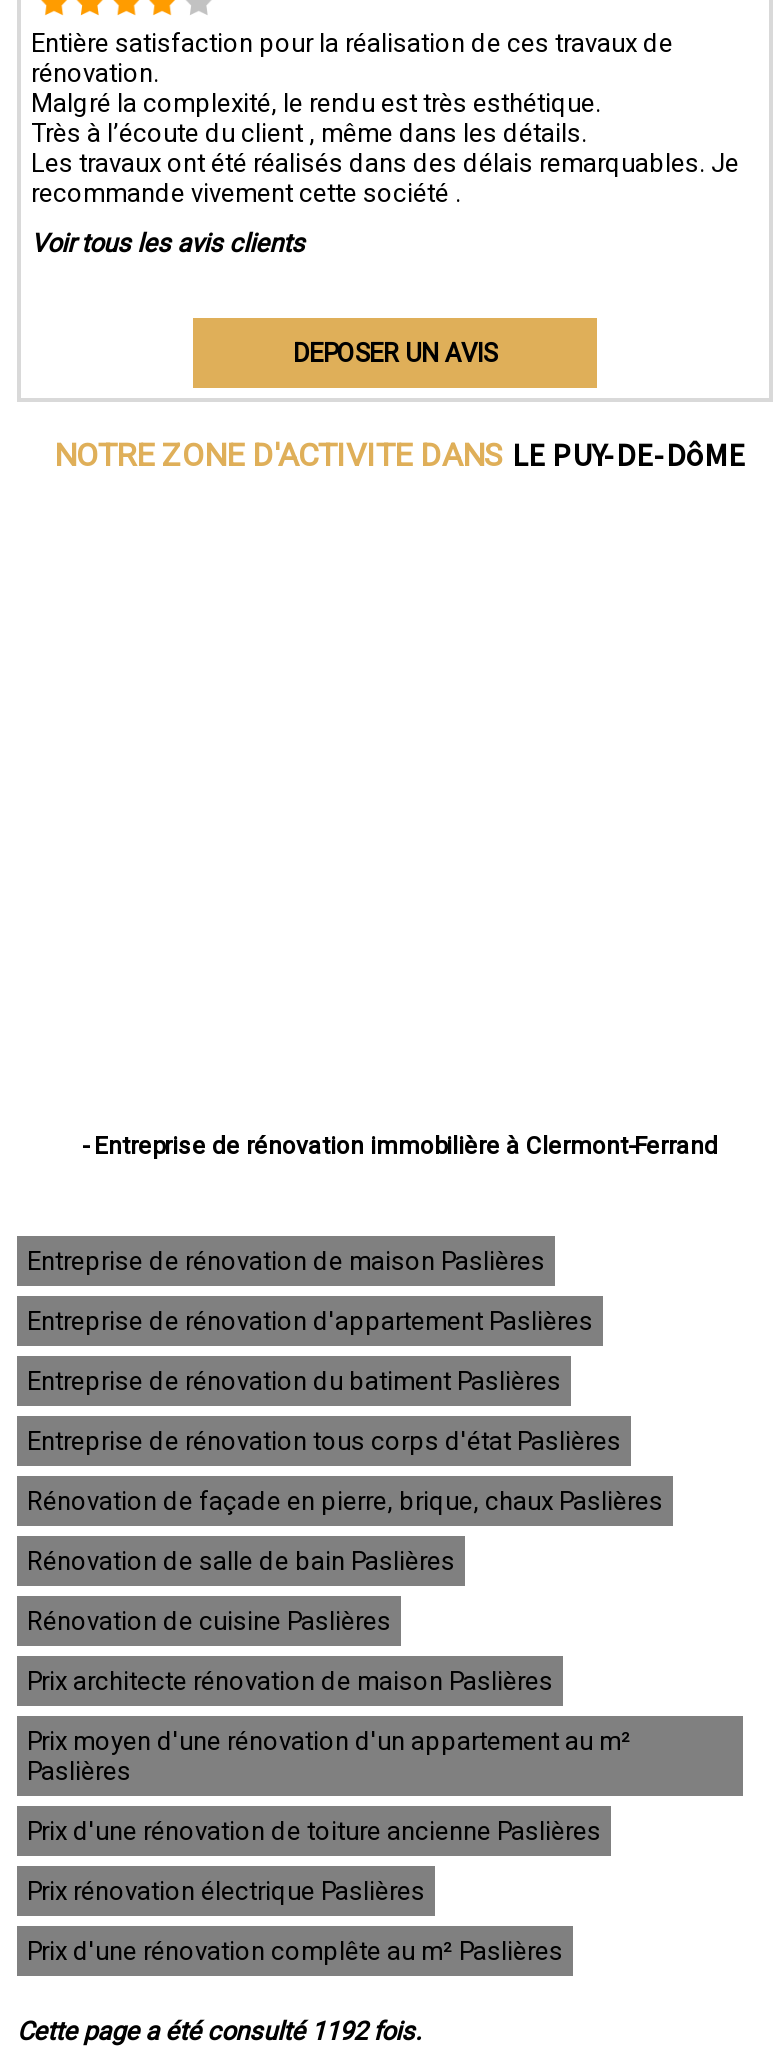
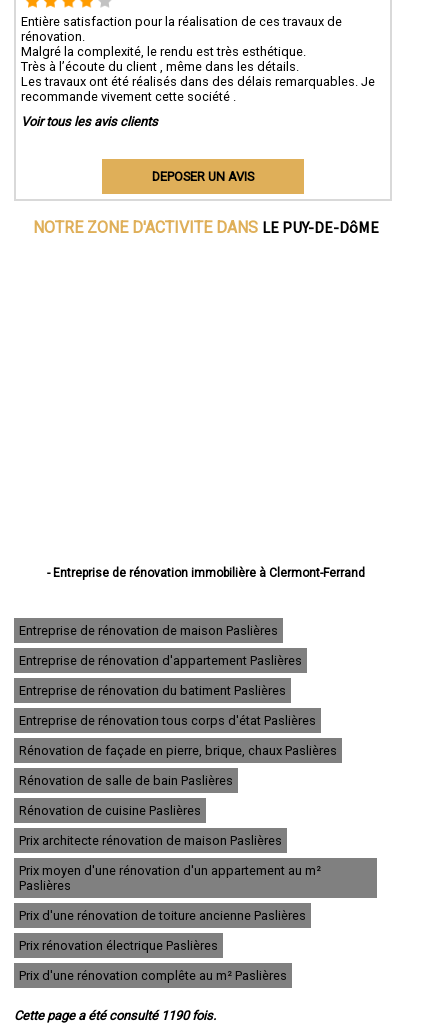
- Cette page a été consulté 1192 fois.
+ Cette page a été consulté 1190 fois.
